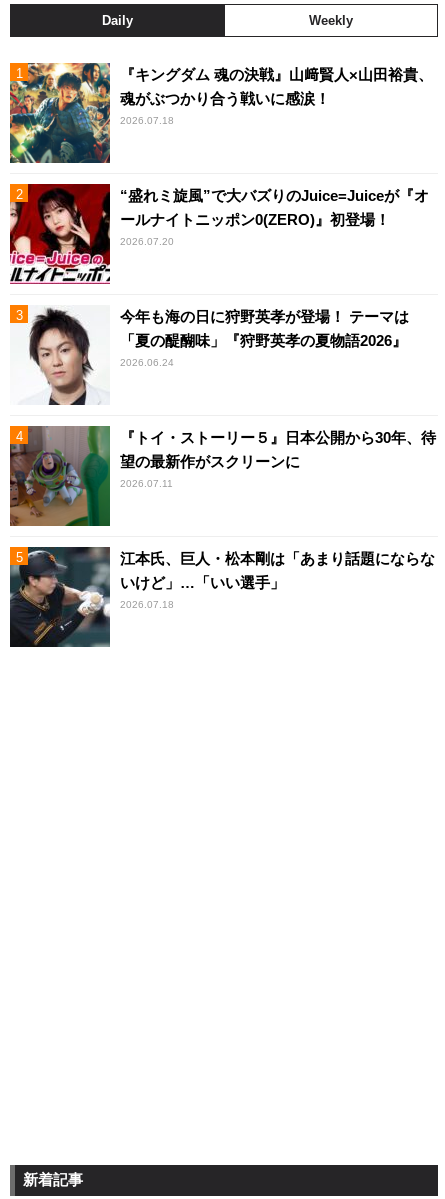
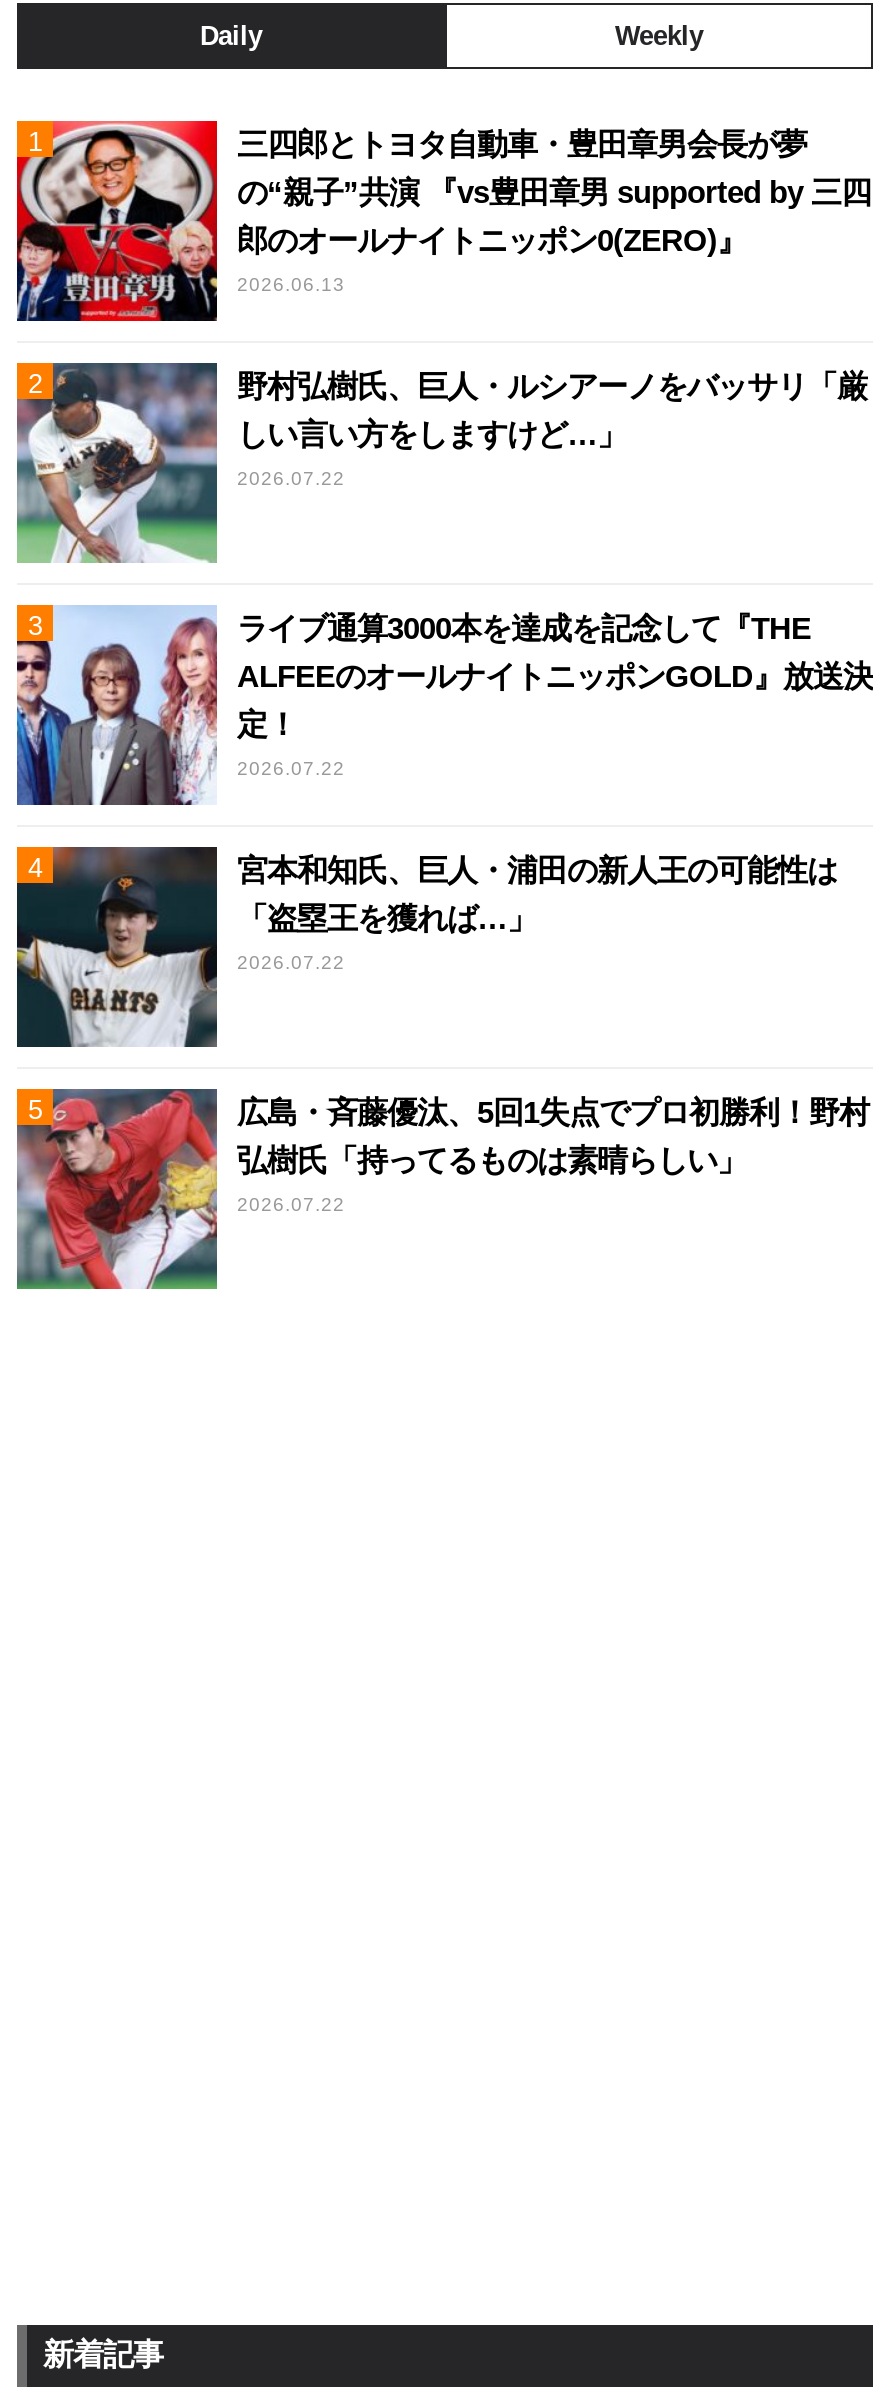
- [image]
- 『キングダム 魂の決戦』山﨑賢人×山田裕貴、
- 魂がぶつかり合う戦いに感涙！
+ [image]
+ 三四郎とトヨタ自動車・豊田章男会長が夢
+ の“親子”共演 『vs豊田章男 supported by 三四
+ 郎のオールナイトニッポン0(ZERO)』

- 2026.07.18
+ 2026.06.13

- [image]
- “盛れミ旋風”で大バズりのJuice=Juiceが『オ
- ールナイトニッポン0(ZERO)』初登場！
+ [image]
+ 野村弘樹氏、巨人・ルシアーノをバッサリ「厳
+ しい言い方をしますけど…」

- 2026.07.20
+ 2026.07.22

- [image]
- 今年も海の日に狩野英孝が登場！ テーマは
- 「夏の醍醐味」『狩野英孝の夏物語2026』
+ [image]
+ ライブ通算3000本を達成を記念して『THE
+ ALFEEのオールナイトニッポンGOLD』放送決
+ 定！

- 2026.06.24
+ 2026.07.22

- [image]
- 『トイ・ストーリー５』日本公開から30年、待
- 望の最新作がスクリーンに
+ [image]
+ 宮本和知氏、巨人・浦田の新人王の可能性は
+ 「盗塁王を獲れば…」

- 2026.07.11
+ 2026.07.22

- [image]
- 江本氏、巨人・松本剛は「あまり話題にならな
- いけど」…「いい選手」
+ [image]
+ 広島・斉藤優汰、5回1失点でプロ初勝利！野村
+ 弘樹氏「持ってるものは素晴らしい」

- 2026.07.18
+ 2026.07.22
